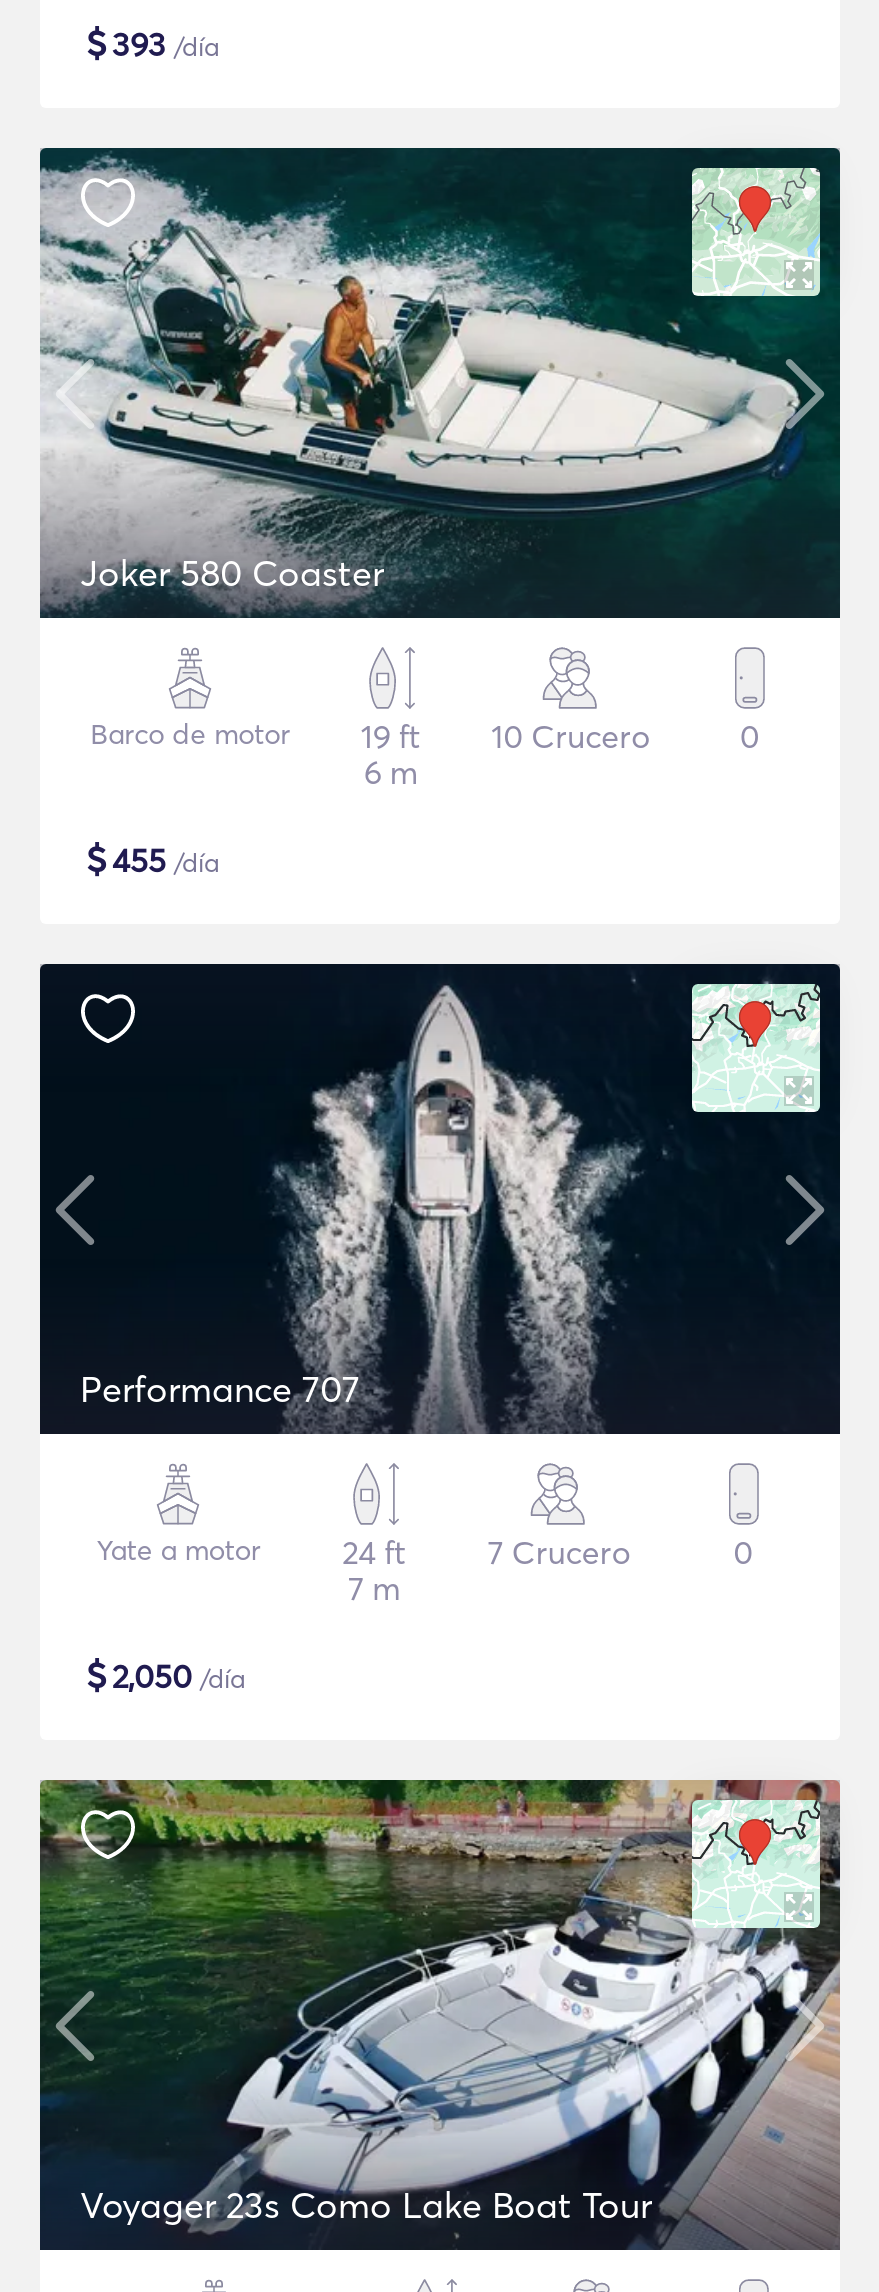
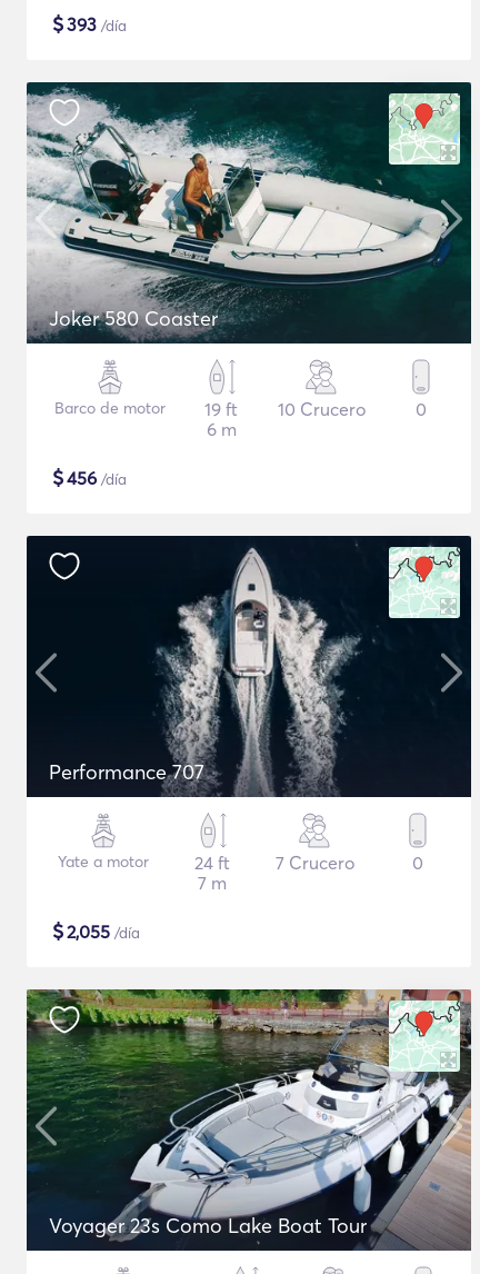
- $455 /día
+ $456 /día

- $2,050 /día
+ $2,055 /día
